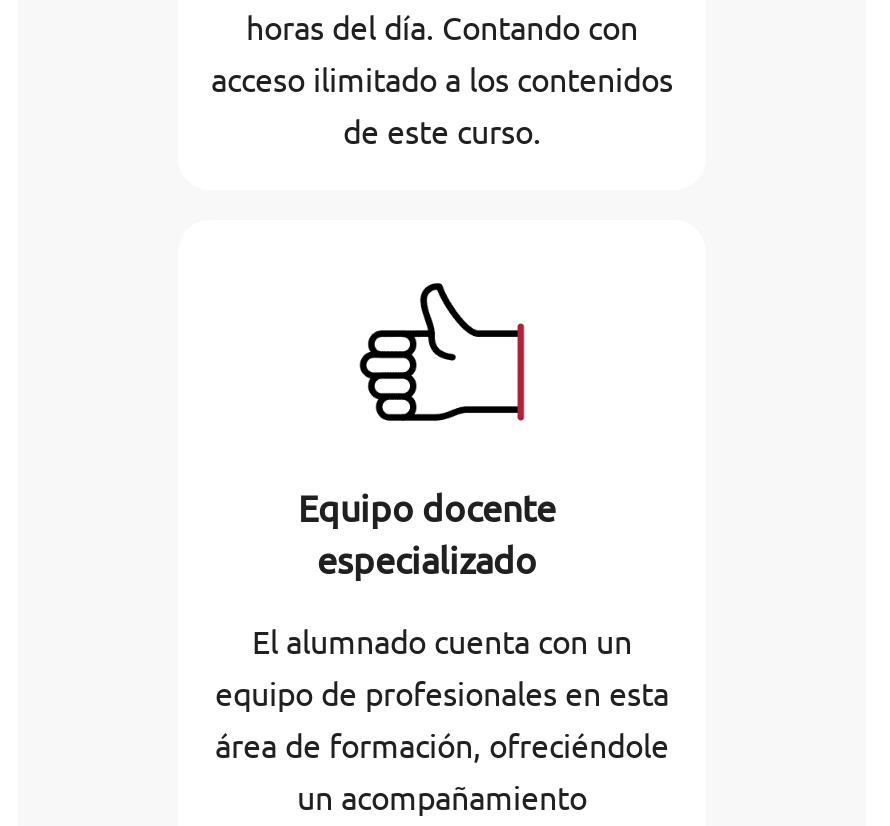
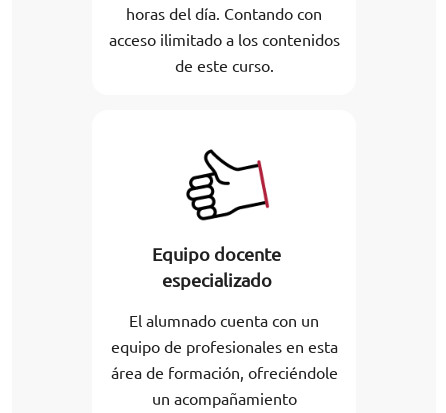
- [image]
+ [image]
